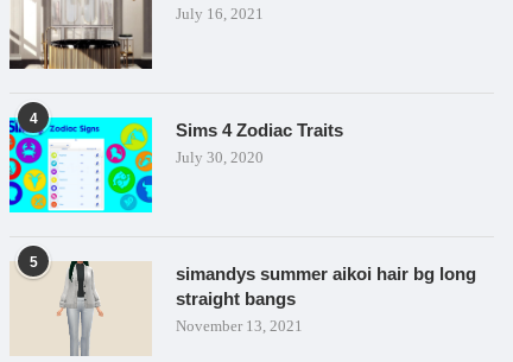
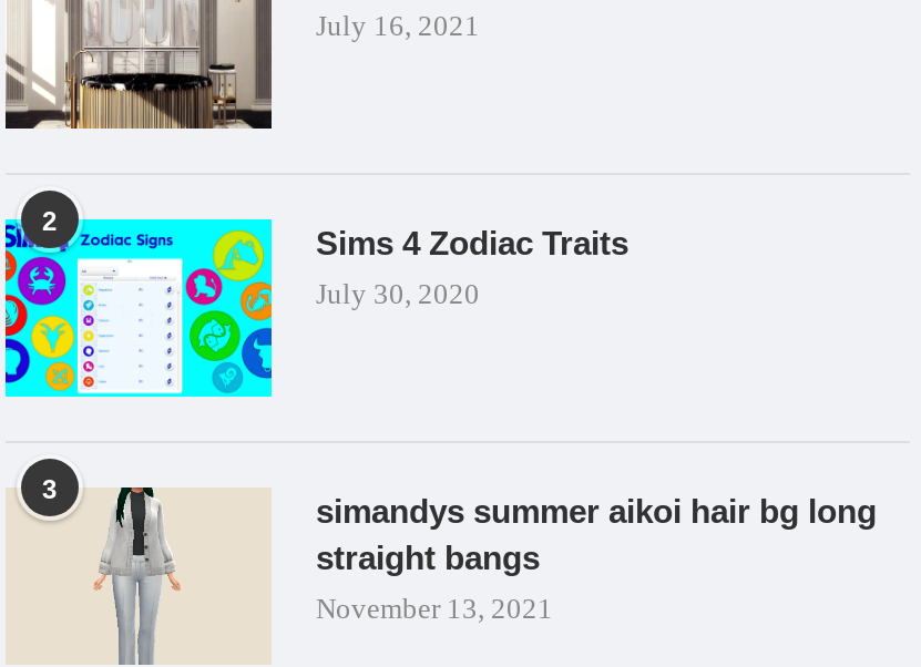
- 4
+ 2

- 5
+ 3
